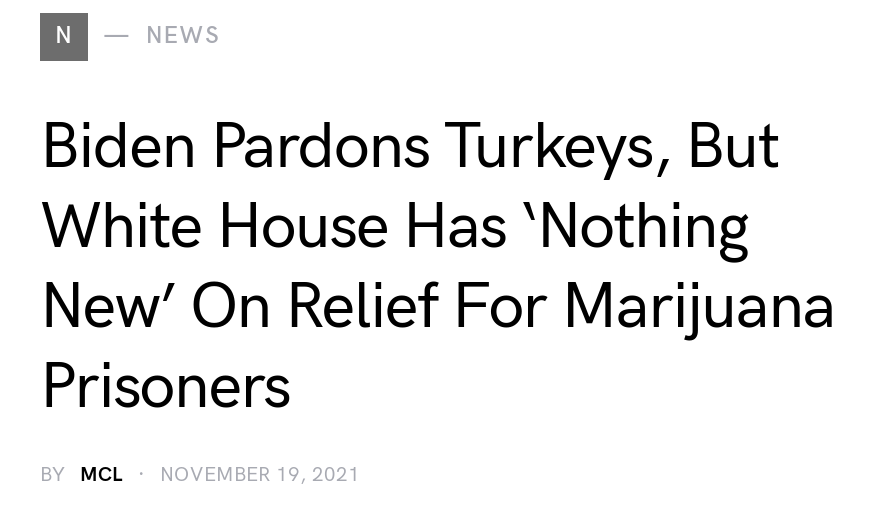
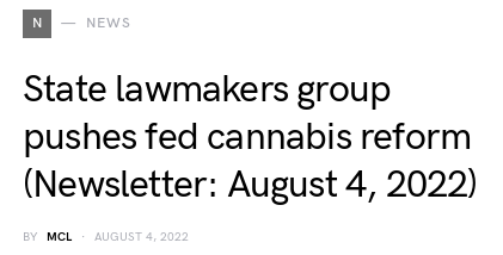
- Biden Pardons Turkeys, But
- White House Has ‘Nothing
- New’ On Relief For Marijuana
- Prisoners
+ State lawmakers group
+ pushes fed cannabis reform
+ (Newsletter: August 4, 2022)

- BY MCL NOVEMBER 19, 2021
+ BY MCL AUGUST 4, 2022
